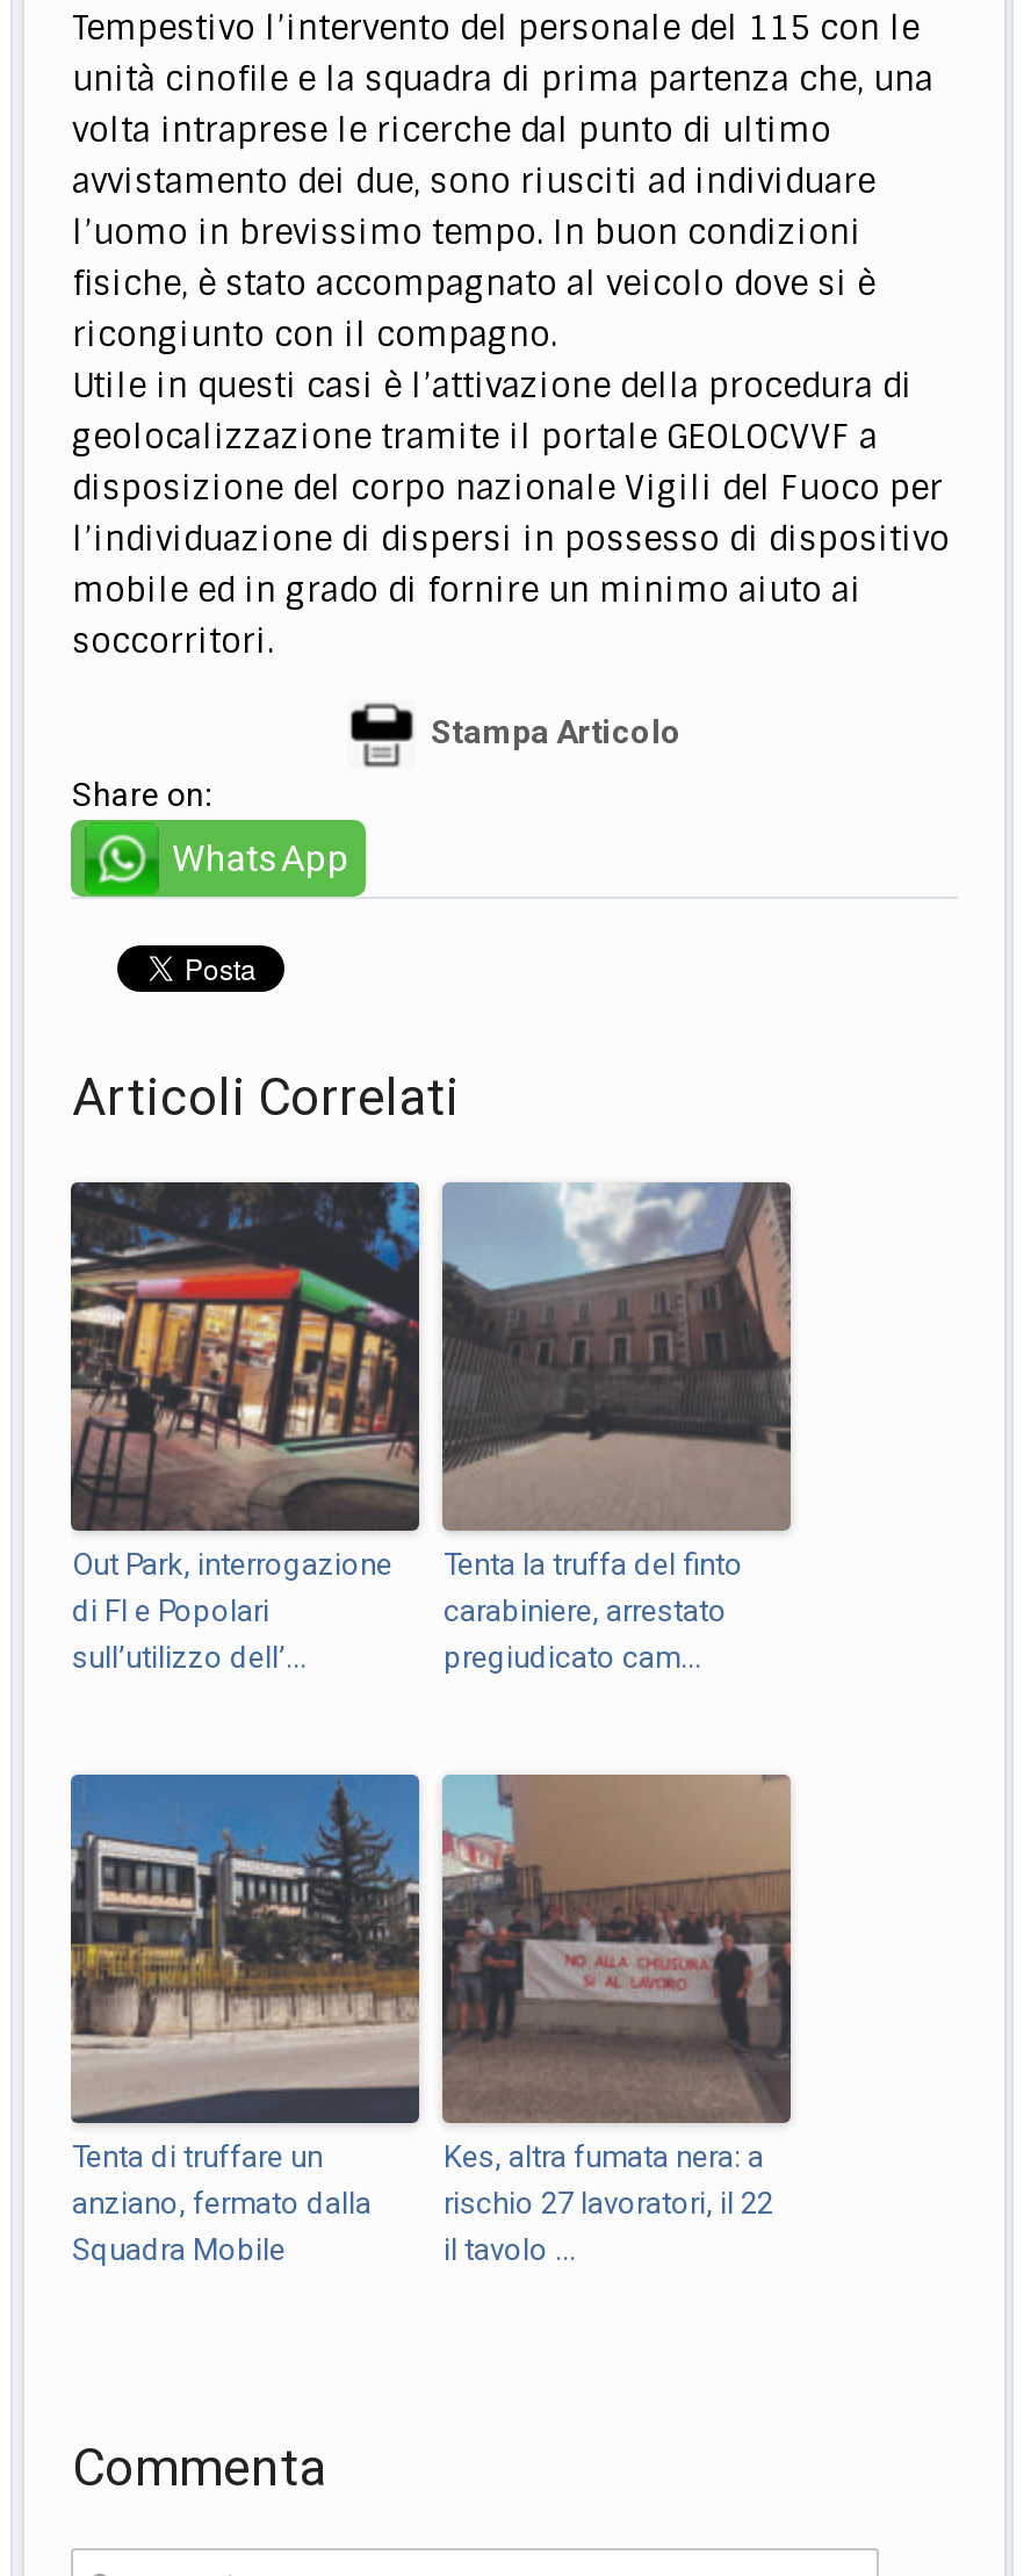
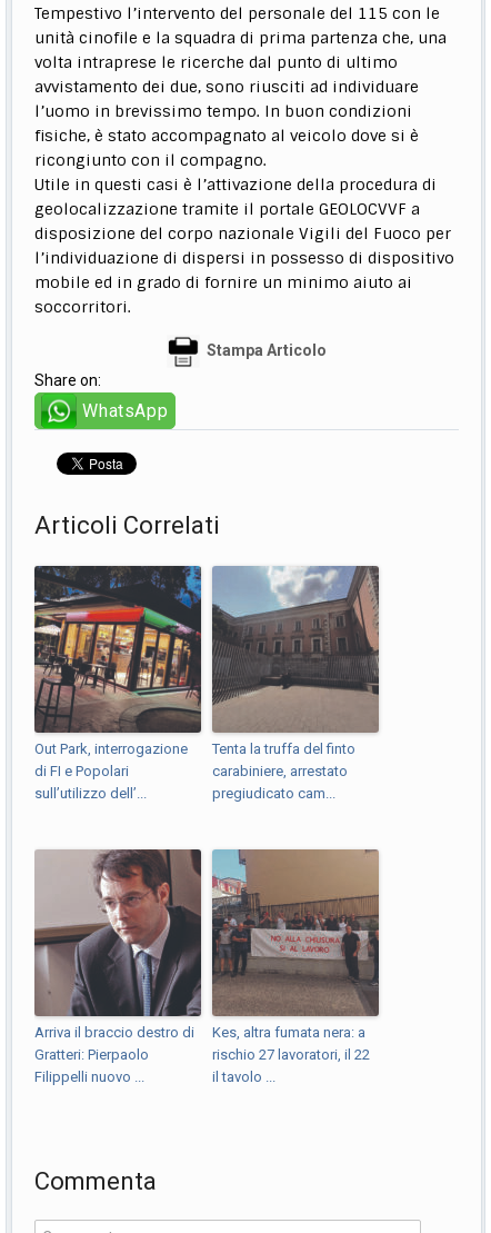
- [image]
- Tenta di truffare un
- anziano, fermato dalla
- Squadra Mobile
+ [image]
+ Arriva il braccio destro di
+ Gratteri: Pierpaolo
+ Filippelli nuovo ...
